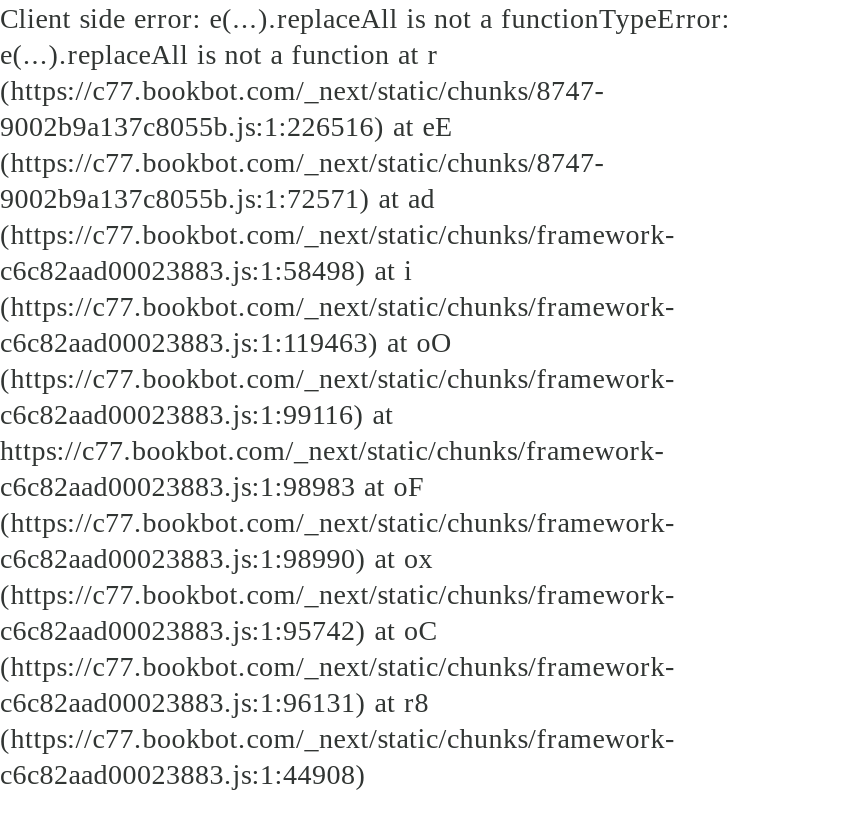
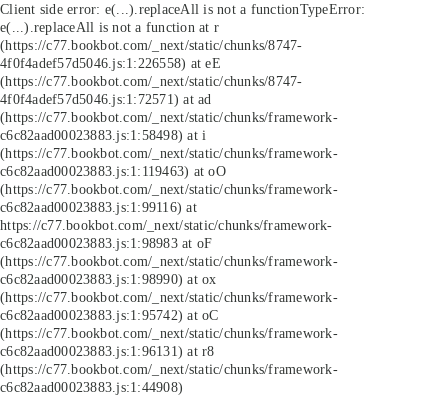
- 9002b9a137c8055b.js:1:226516) at eE
+ 4f0f4adef57d5046.js:1:226558) at eE

- 9002b9a137c8055b.js:1:72571) at ad
+ 4f0f4adef57d5046.js:1:72571) at ad
